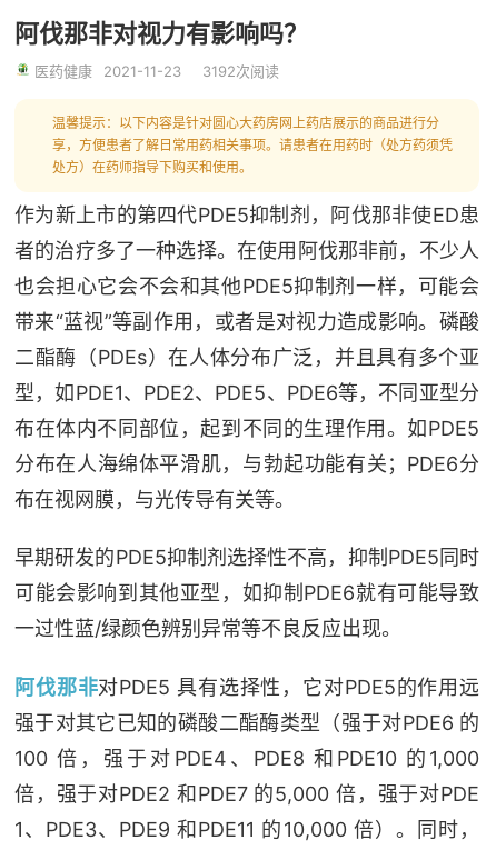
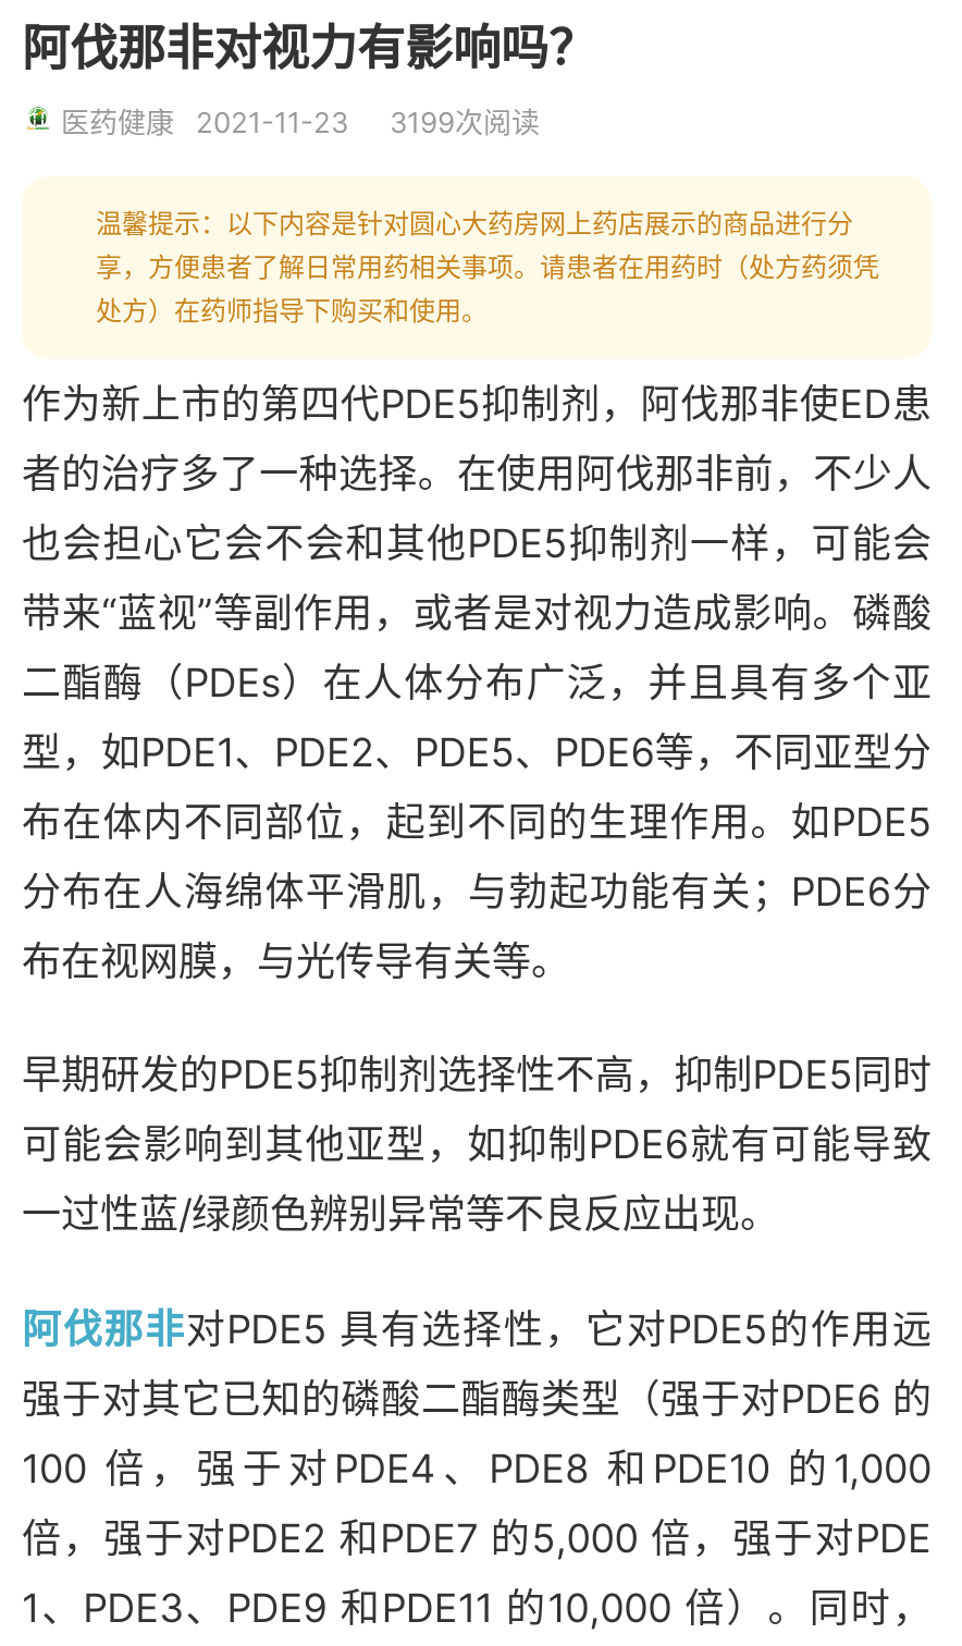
- 医药健康 2021-11-23 3192次阅读
+ 医药健康 2021-11-23 3199次阅读
